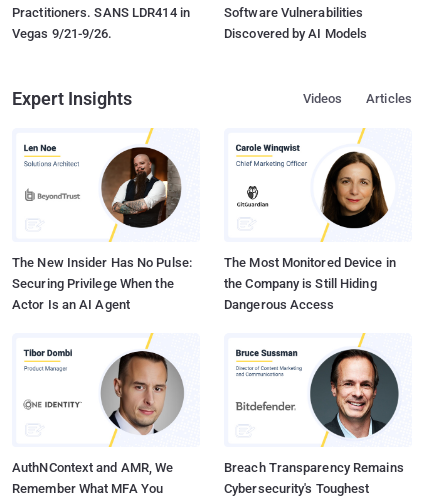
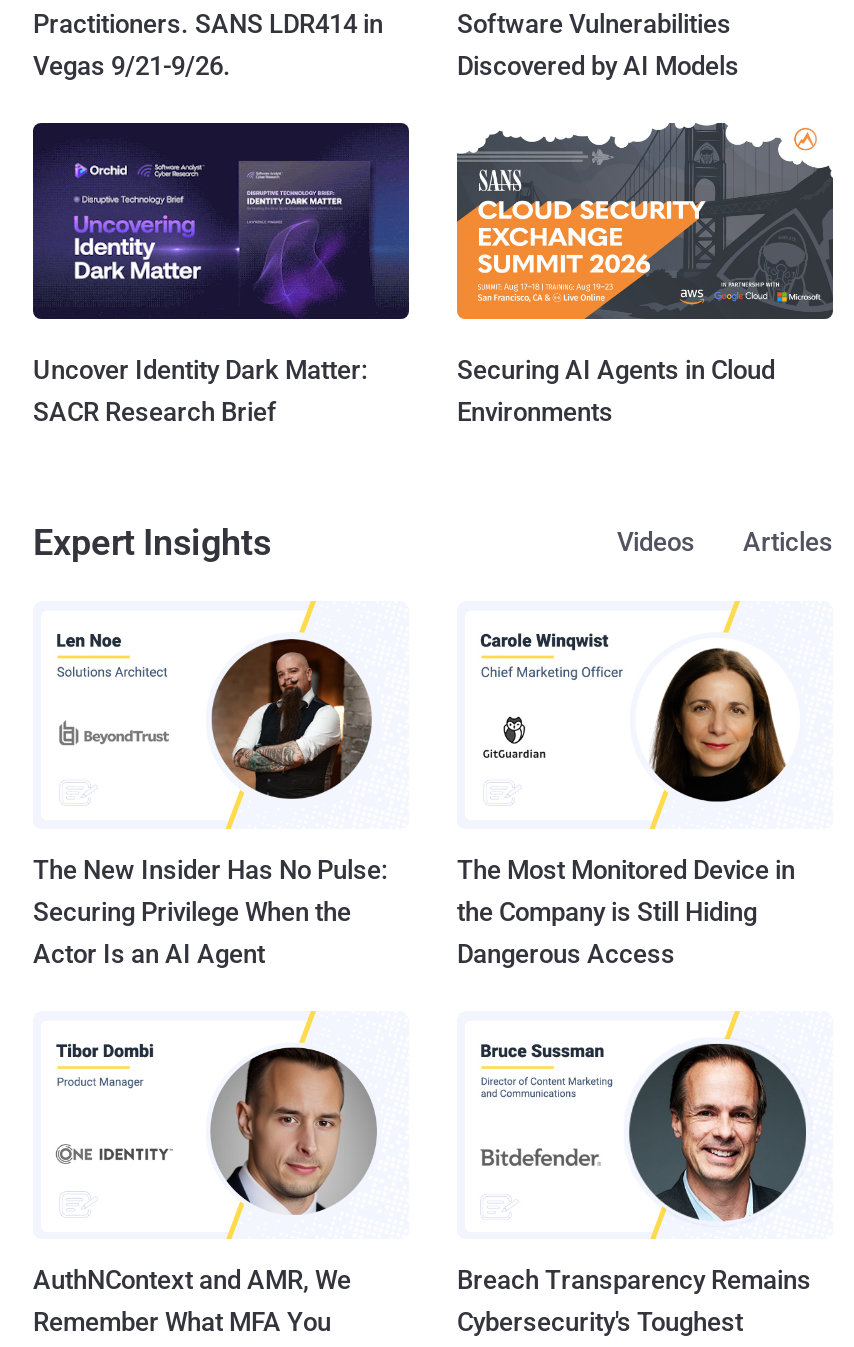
+ [image]
+ Uncover Identity Dark Matter:
+ SACR Research Brief

+ [image]
+ Securing AI Agents in Cloud
+ Environments
